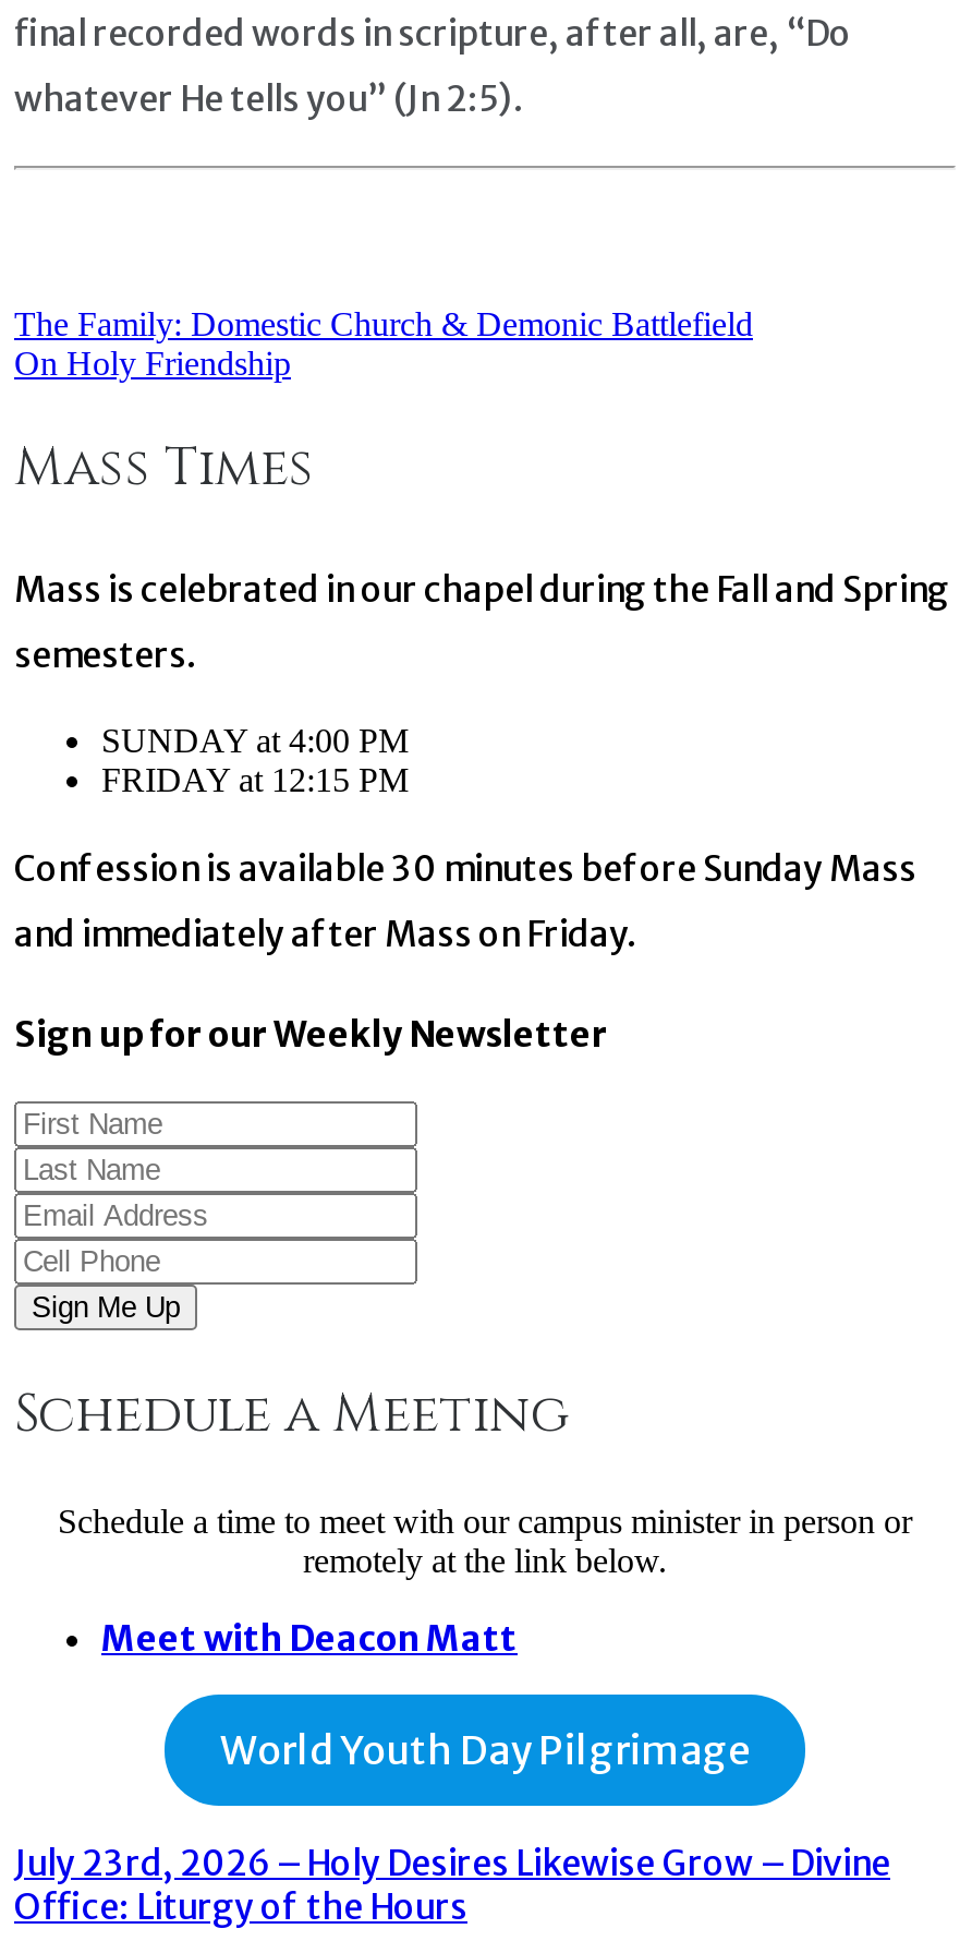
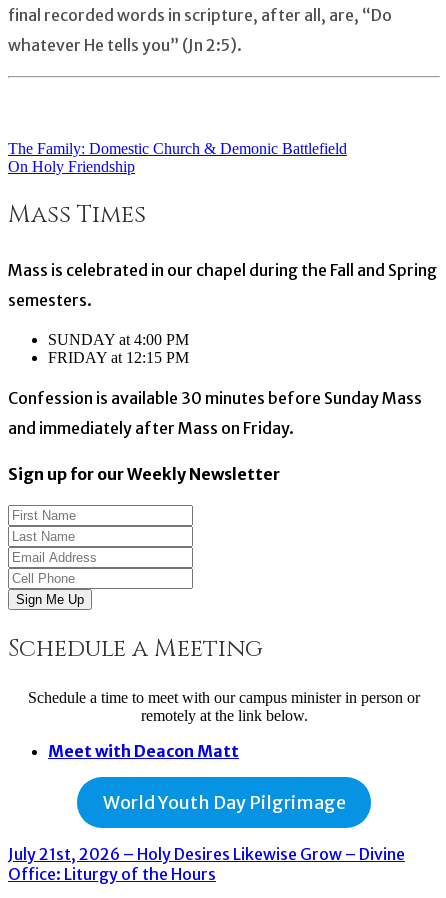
- July 23rd, 2026 – Holy Desires Likewise Grow – Divine
+ July 21st, 2026 – Holy Desires Likewise Grow – Divine
